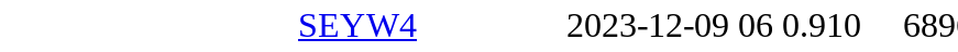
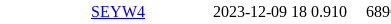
- 2023-12-09 06 0.910
+ 2023-12-09 18 0.910
